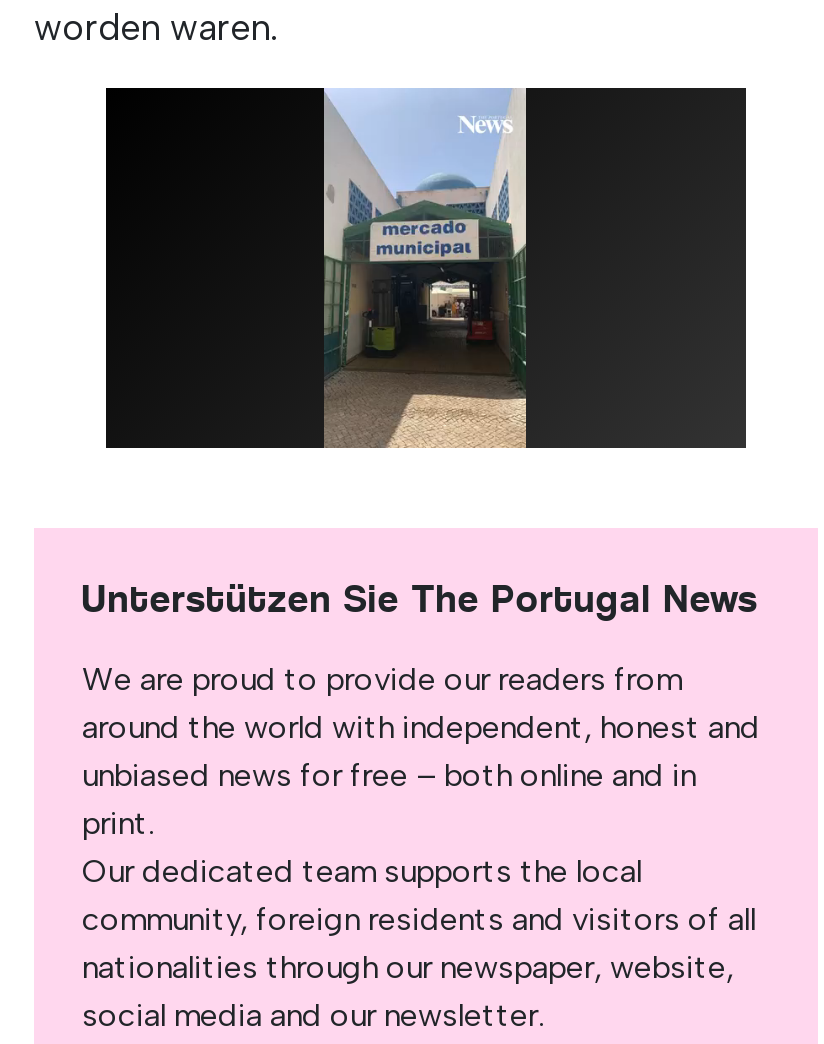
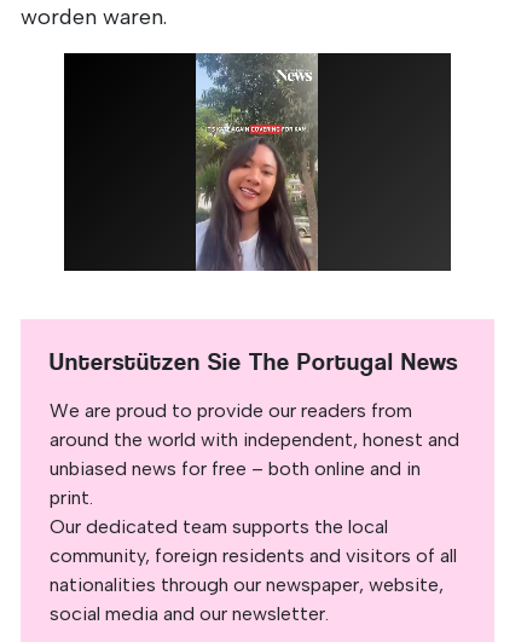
- [image]
+ [image]
